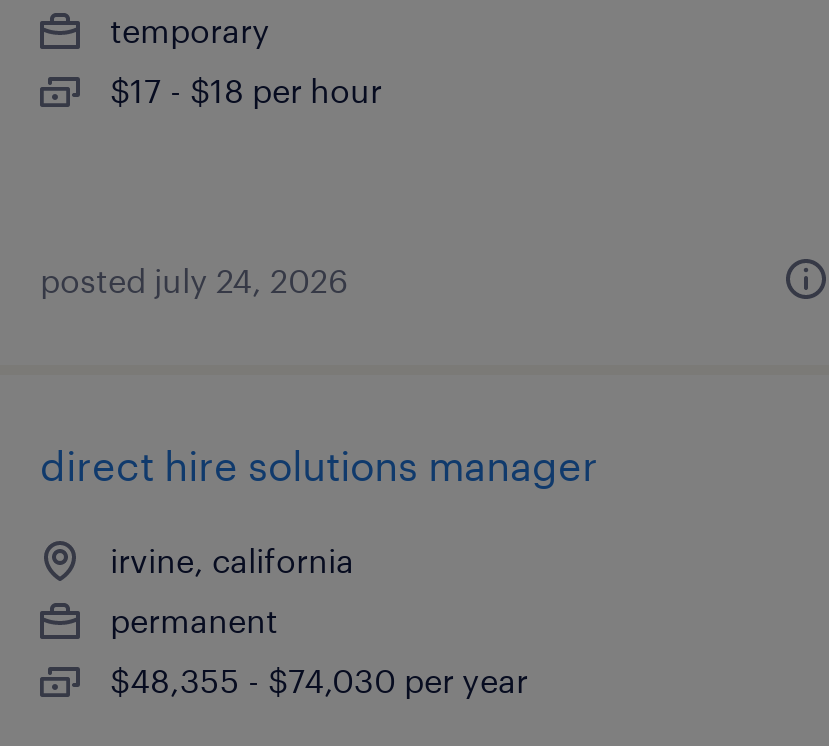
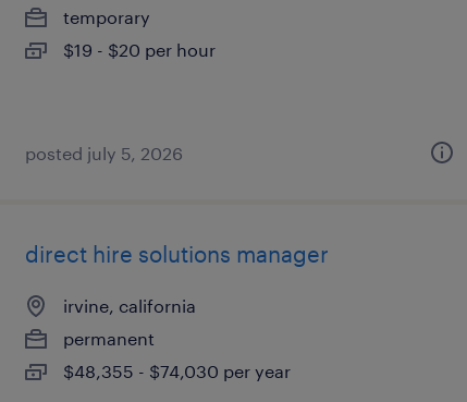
- $17 - $18 per hour
+ $19 - $20 per hour

- posted july 24, 2026
+ posted july 5, 2026
